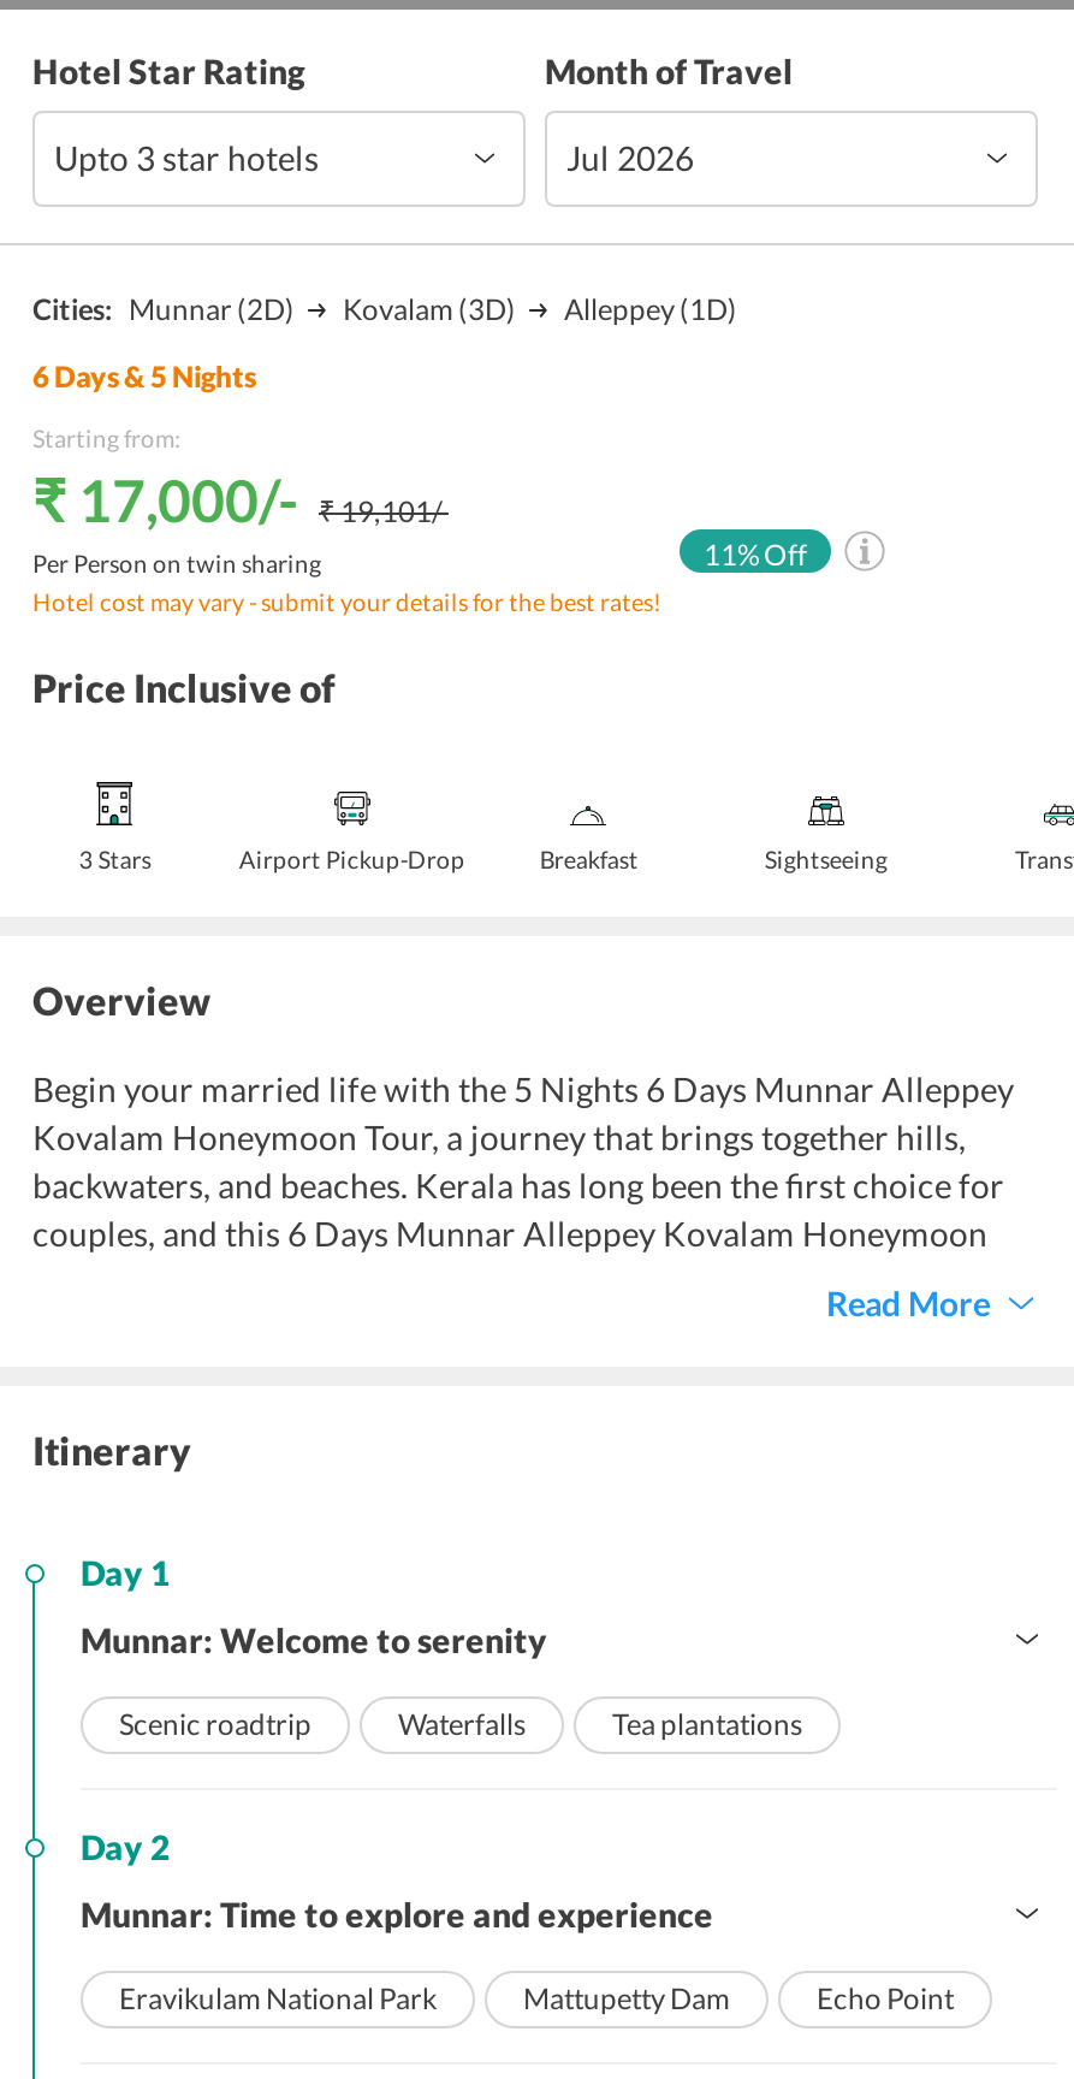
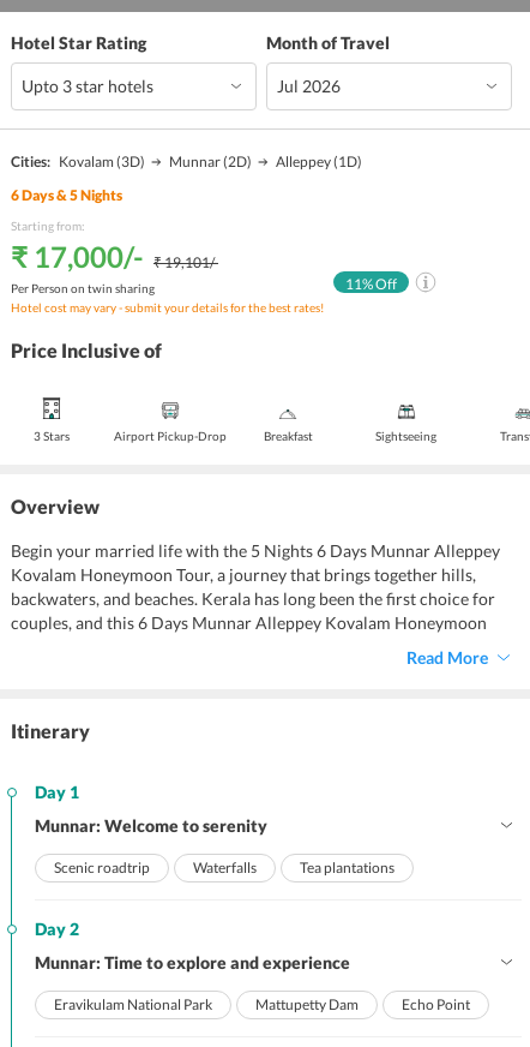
- Cities: Munnar (2D)
- Kovalam (3D)
+ Cities: Kovalam (3D)
+ Munnar (2D)
